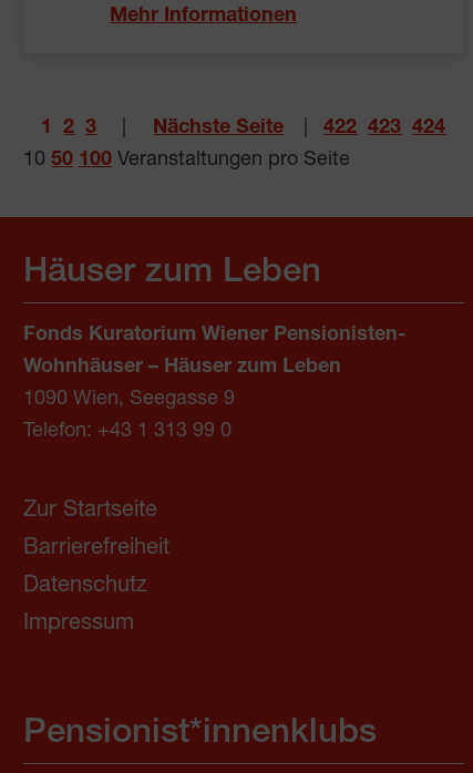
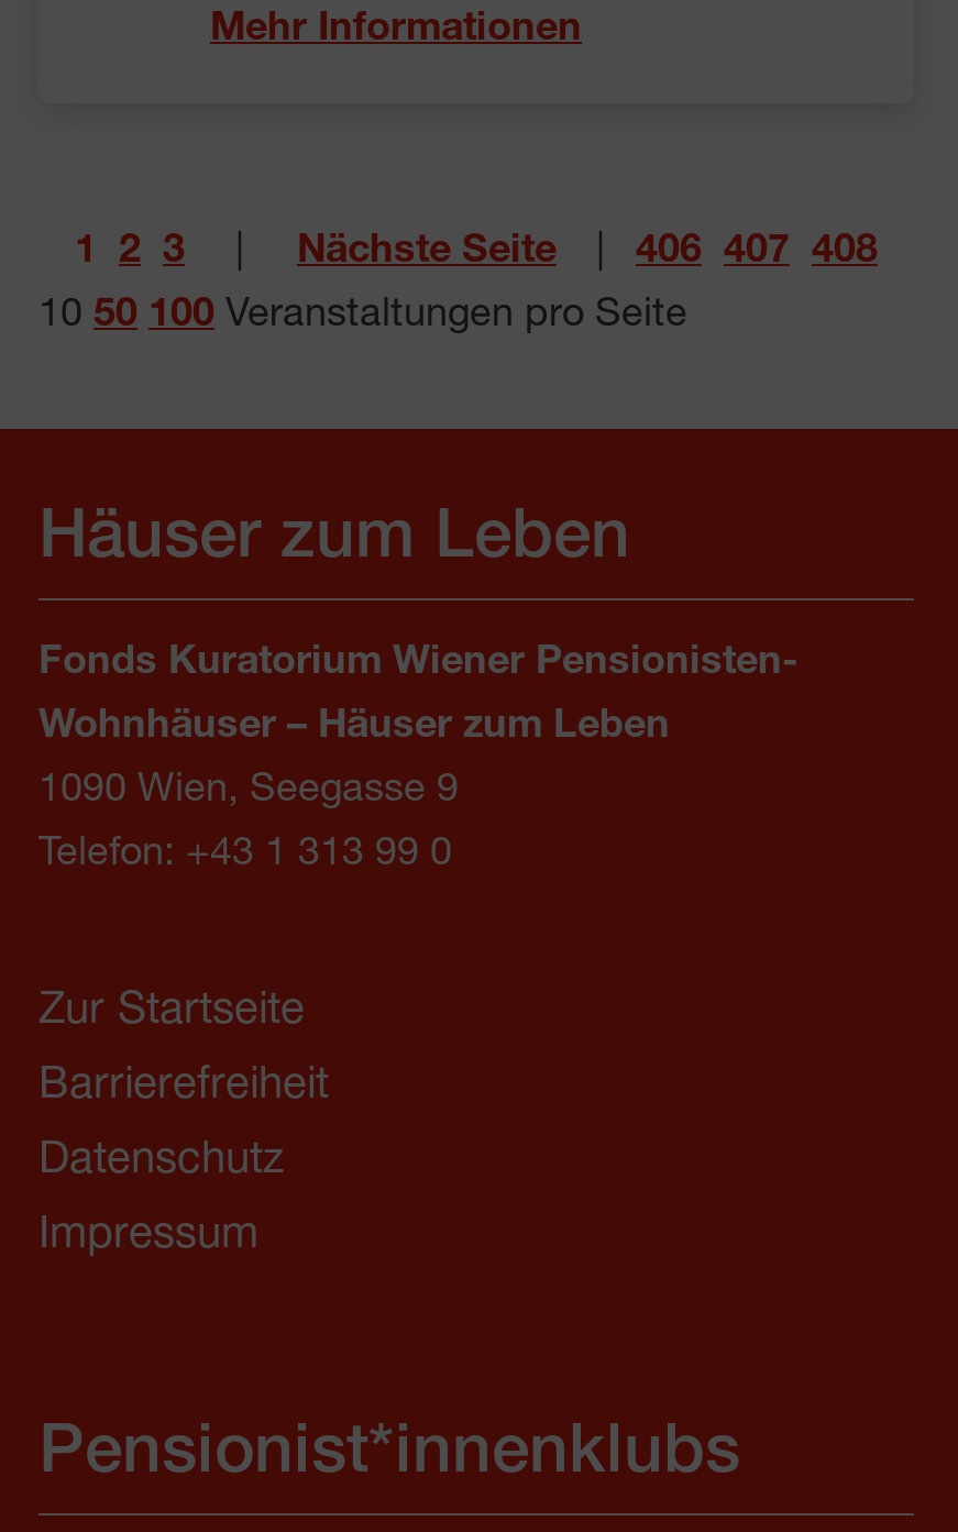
- 422 423 424
+ 406 407 408
